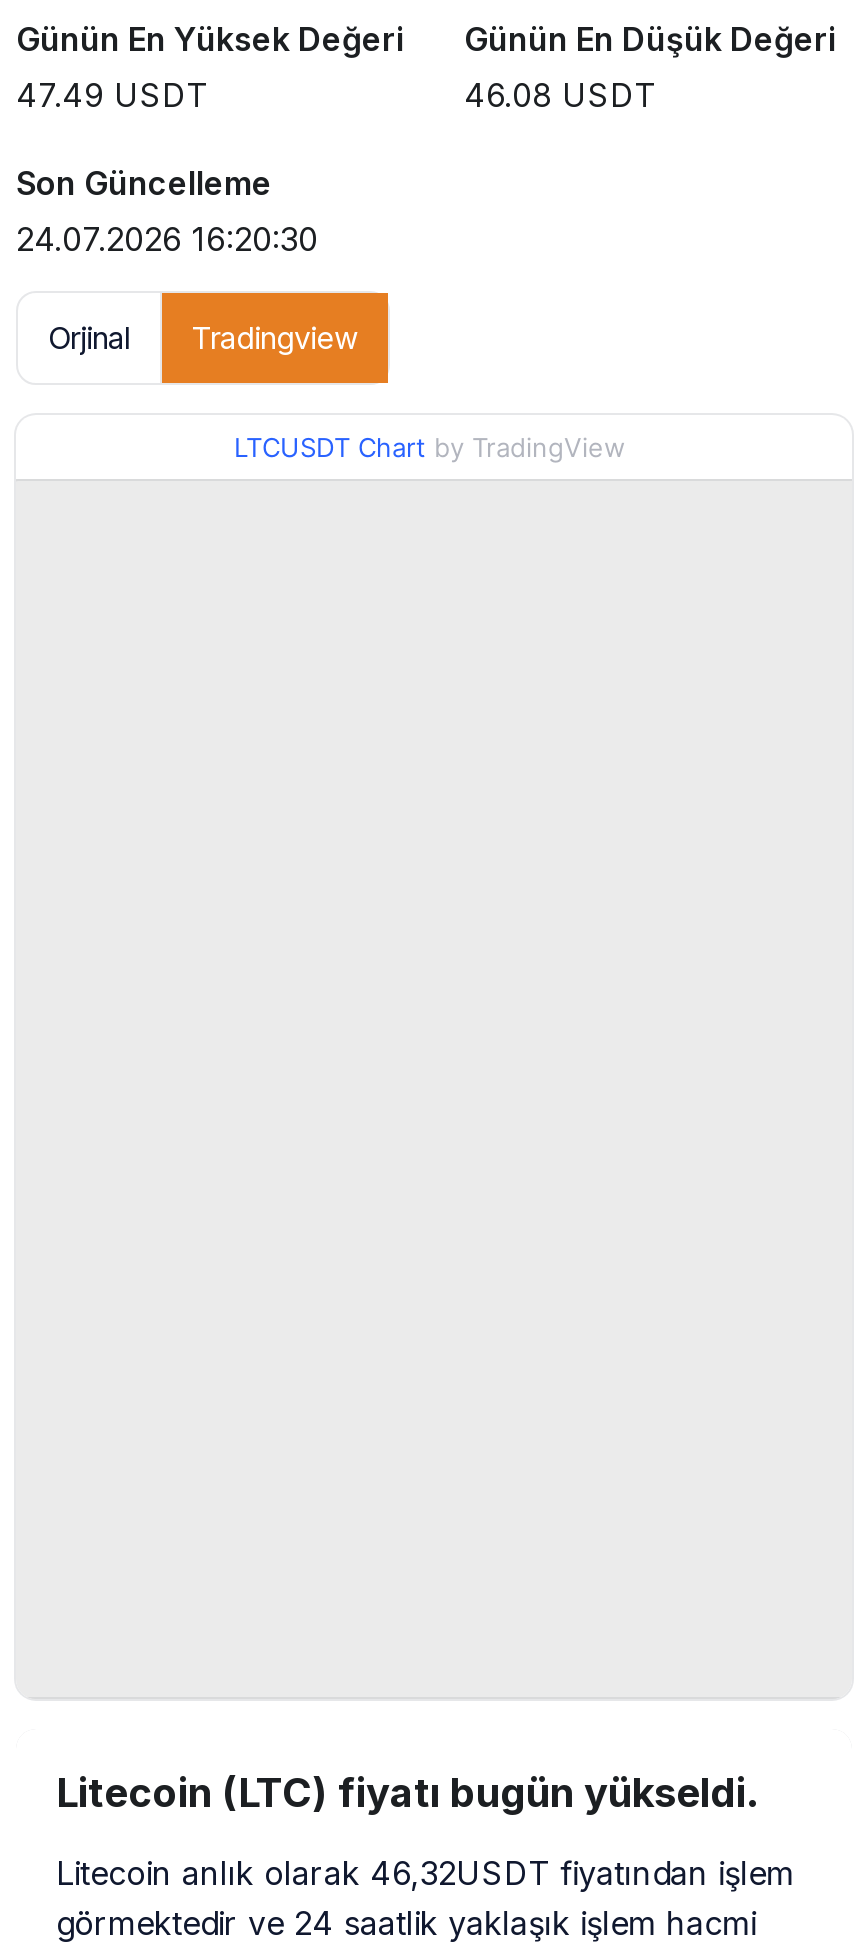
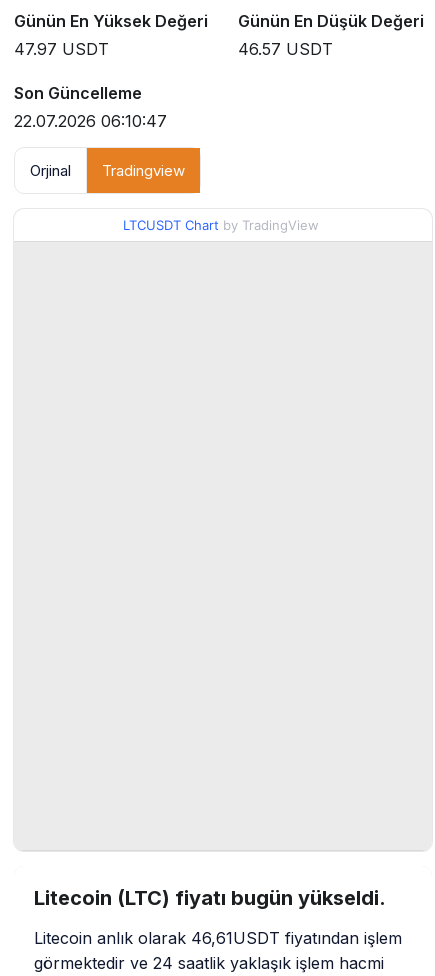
- 47.49 USDT
+ 47.97 USDT

- 46.08 USDT
+ 46.57 USDT

- 24.07.2026 16:20:30
+ 22.07.2026 06:10:47

- Litecoin anlık olarak 46,32USDT fiyatından işlem
+ Litecoin anlık olarak 46,61USDT fiyatından işlem
